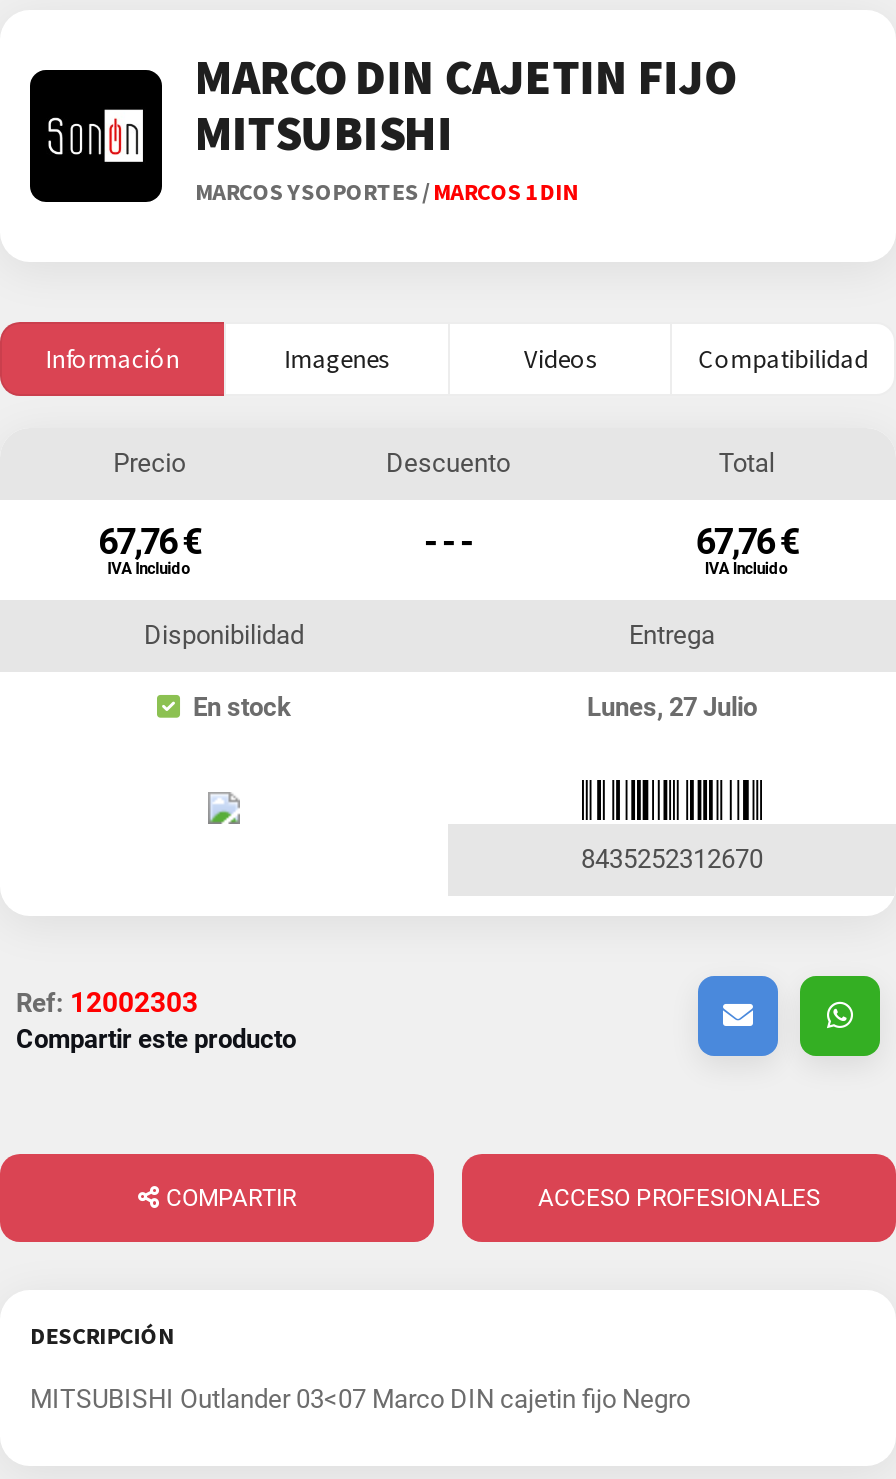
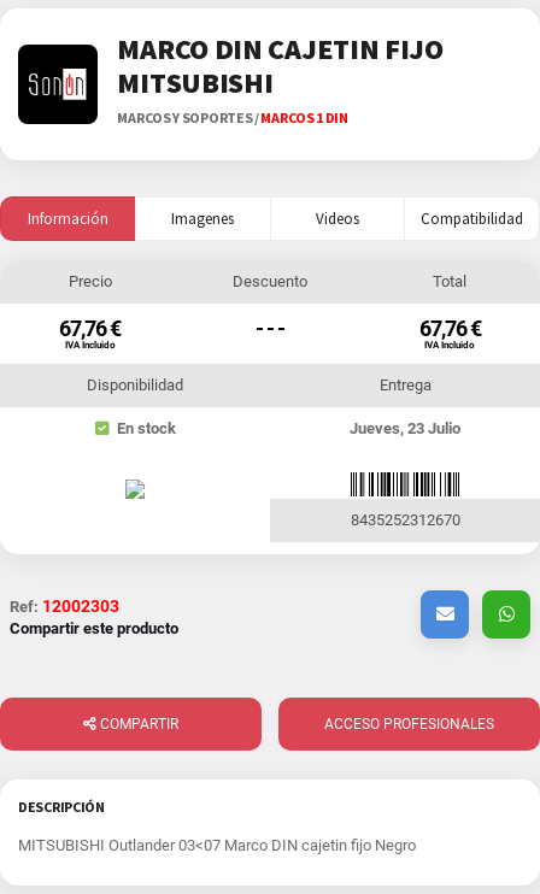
- Lunes, 27 Julio
+ Jueves, 23 Julio
